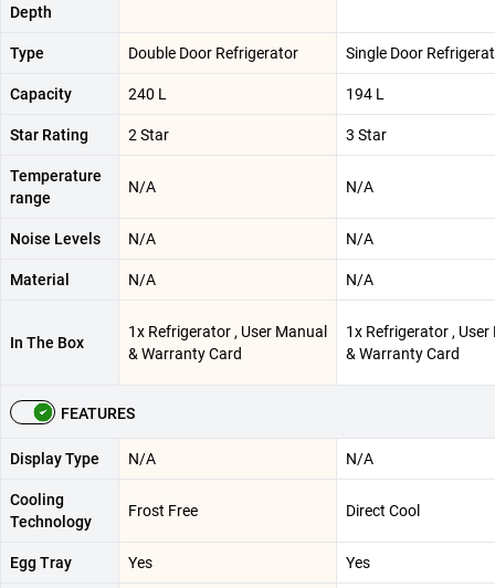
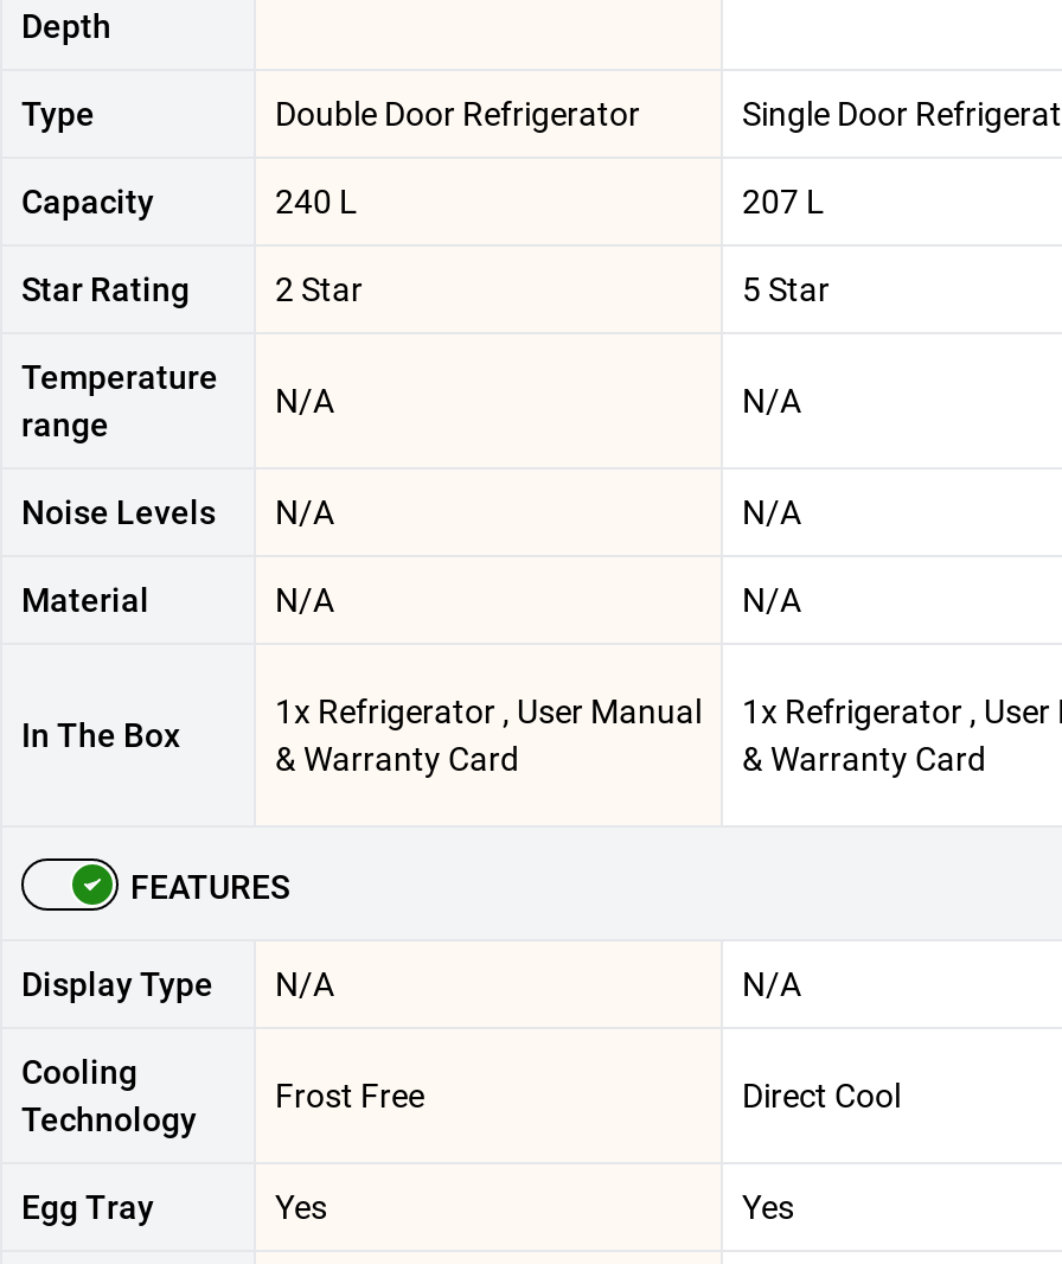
- 194 L
+ 207 L

- 3 Star
+ 5 Star
